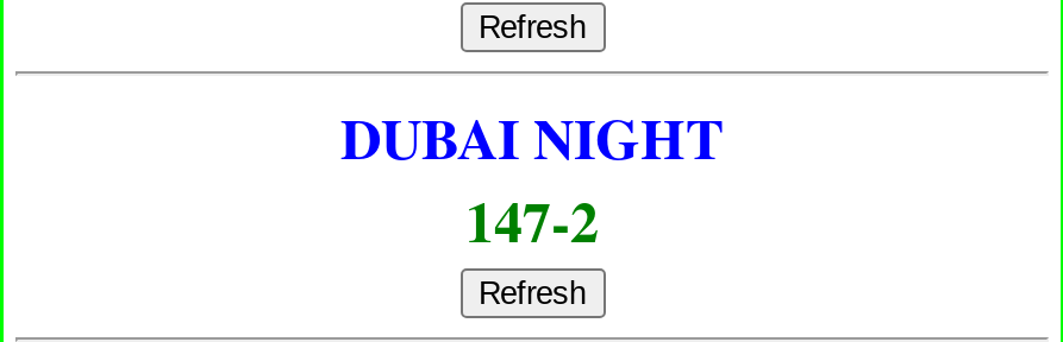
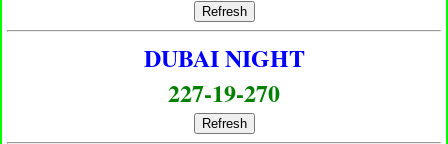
- 147-2
+ 227-19-270
